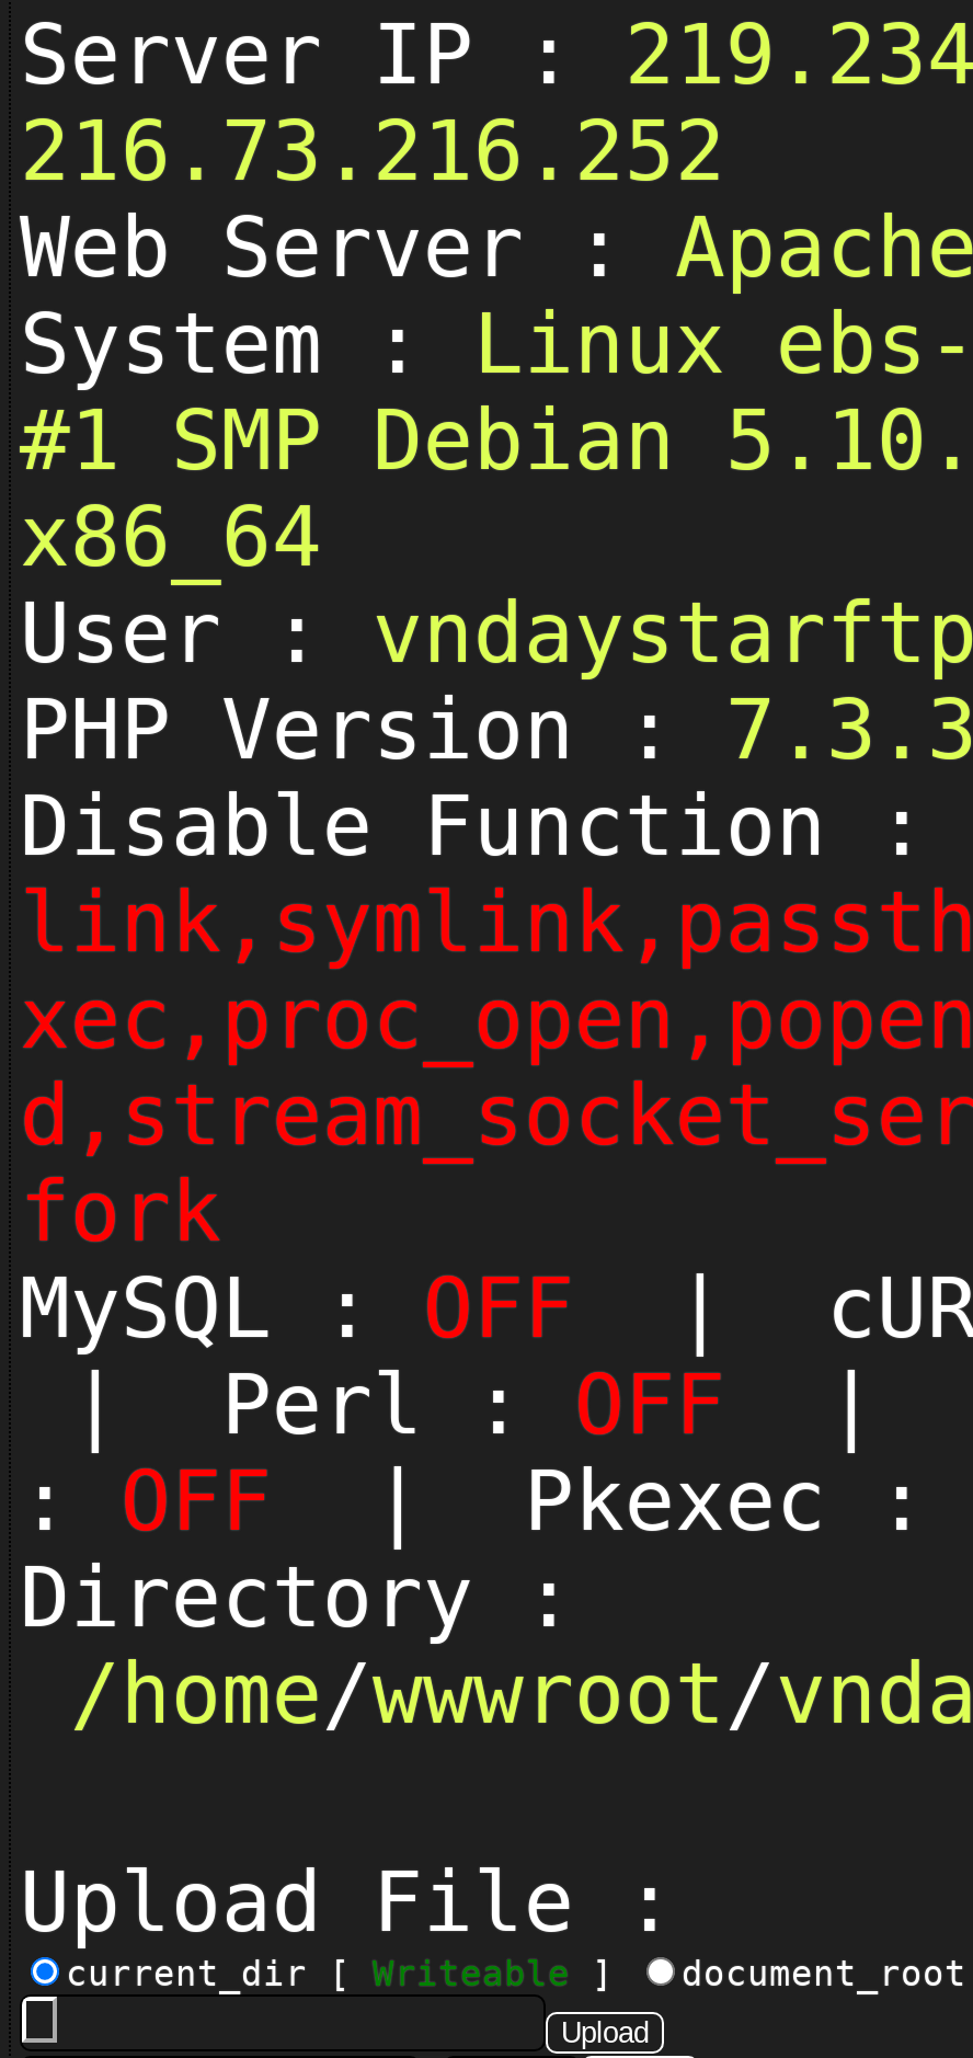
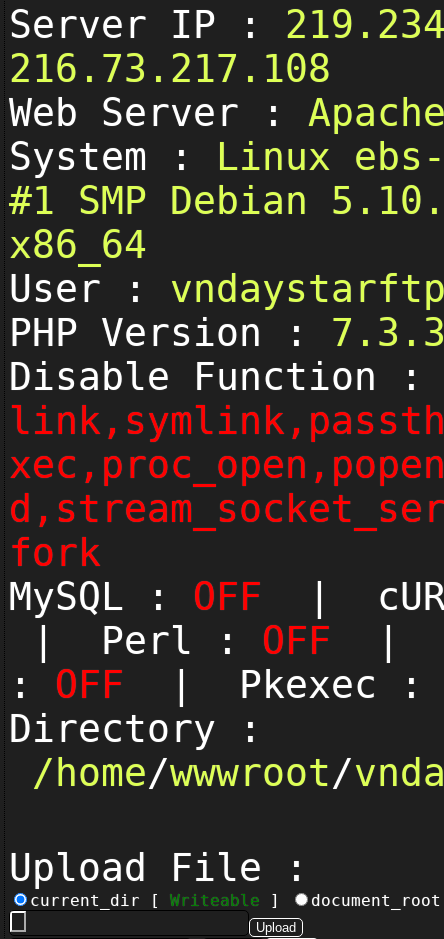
- 216.73.216.252
+ 216.73.217.108
